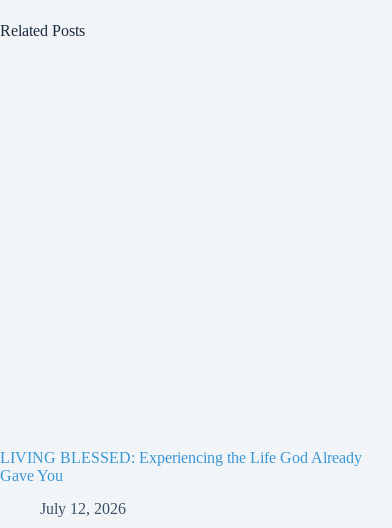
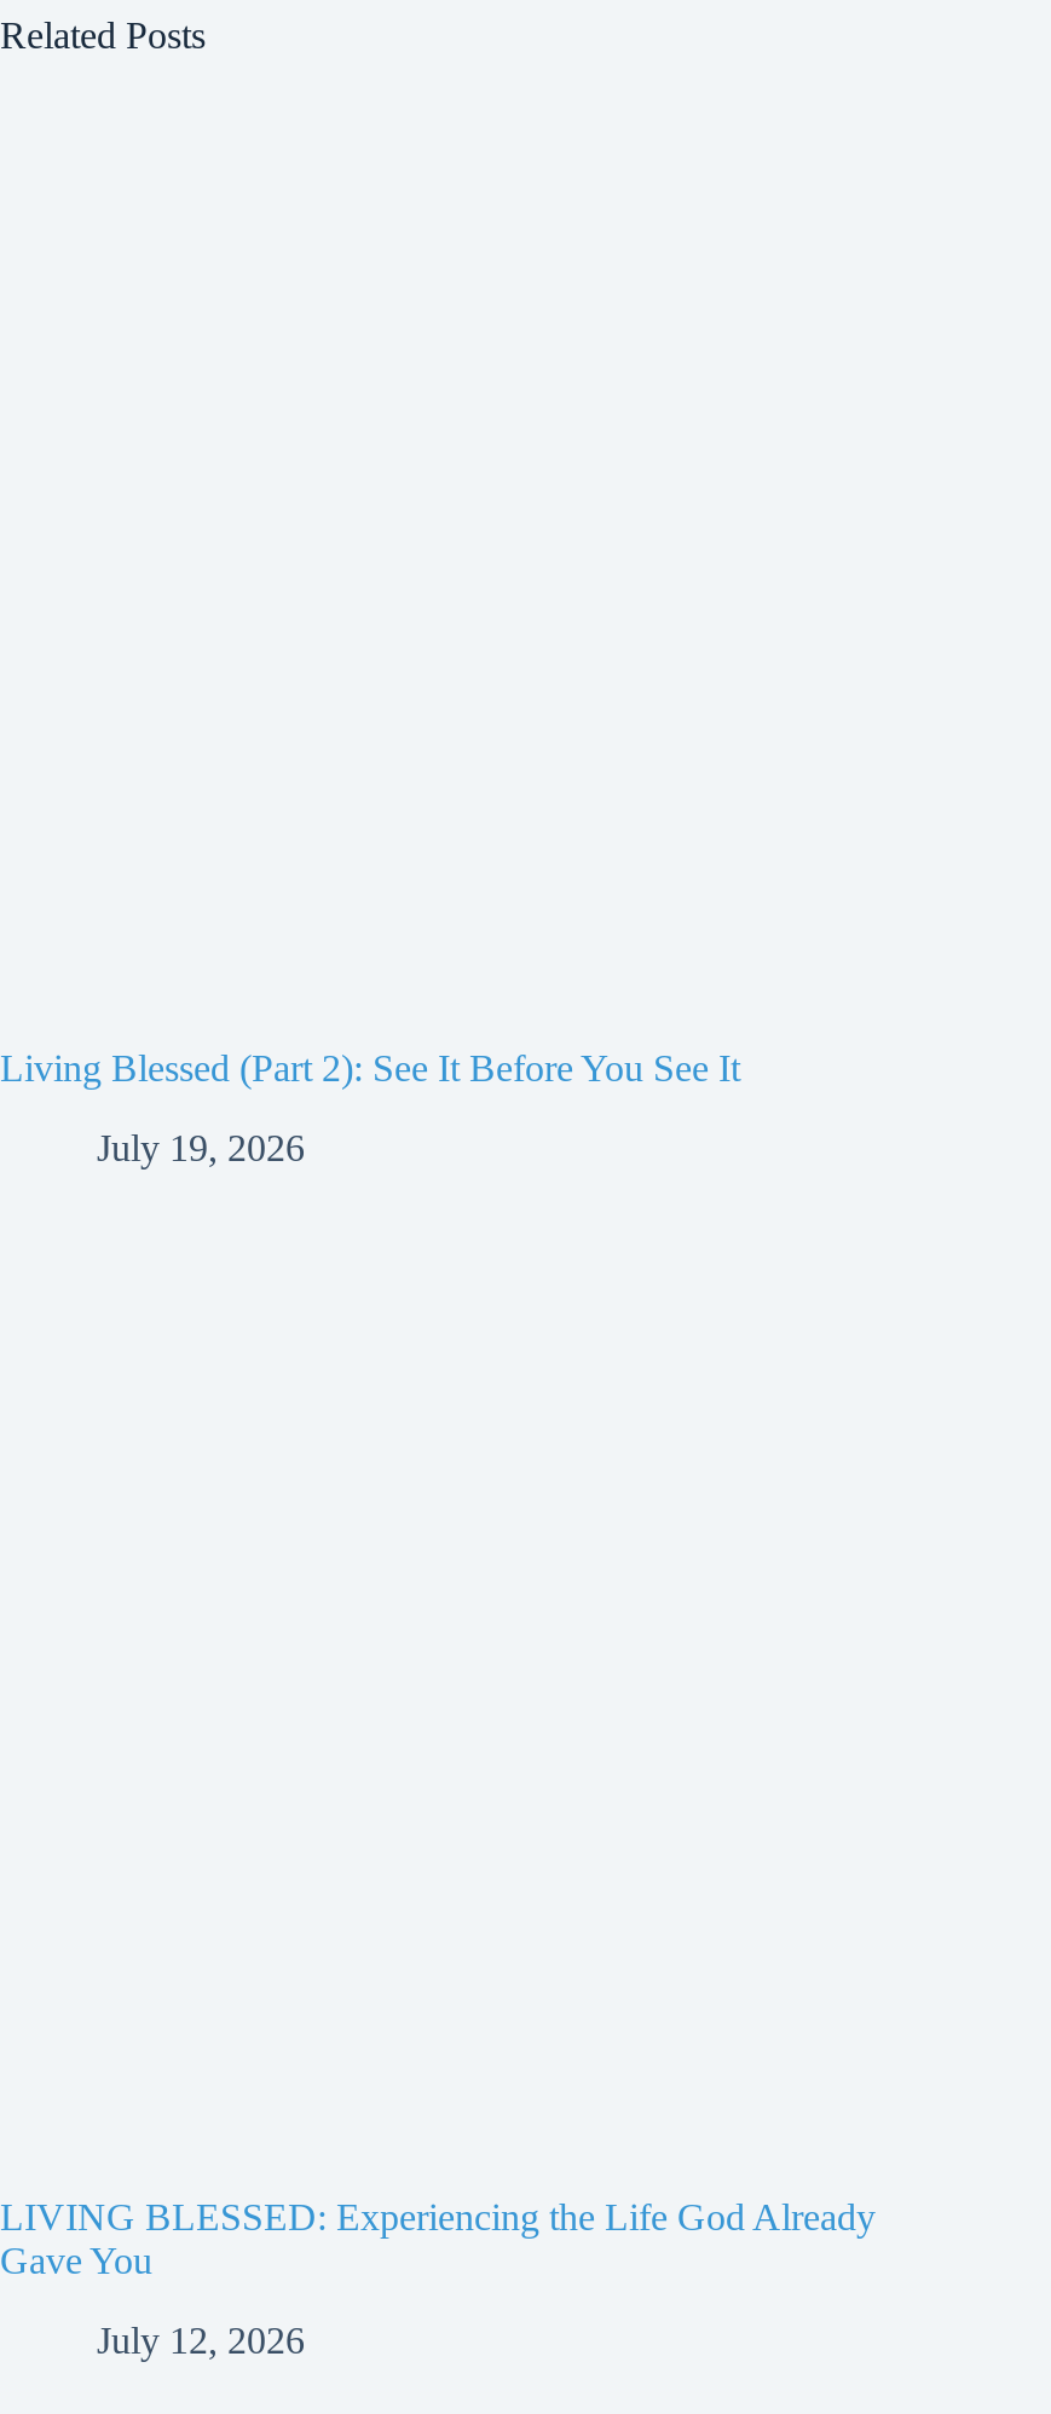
+ Living Blessed (Part 2): See It Before You See It
+ July 19, 2026
